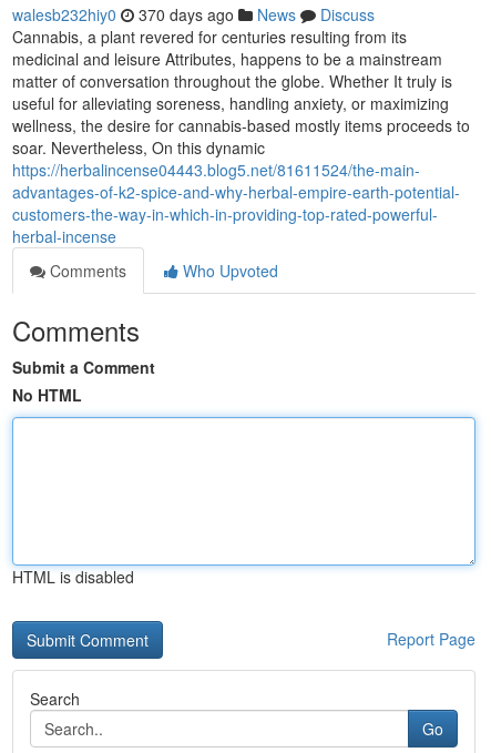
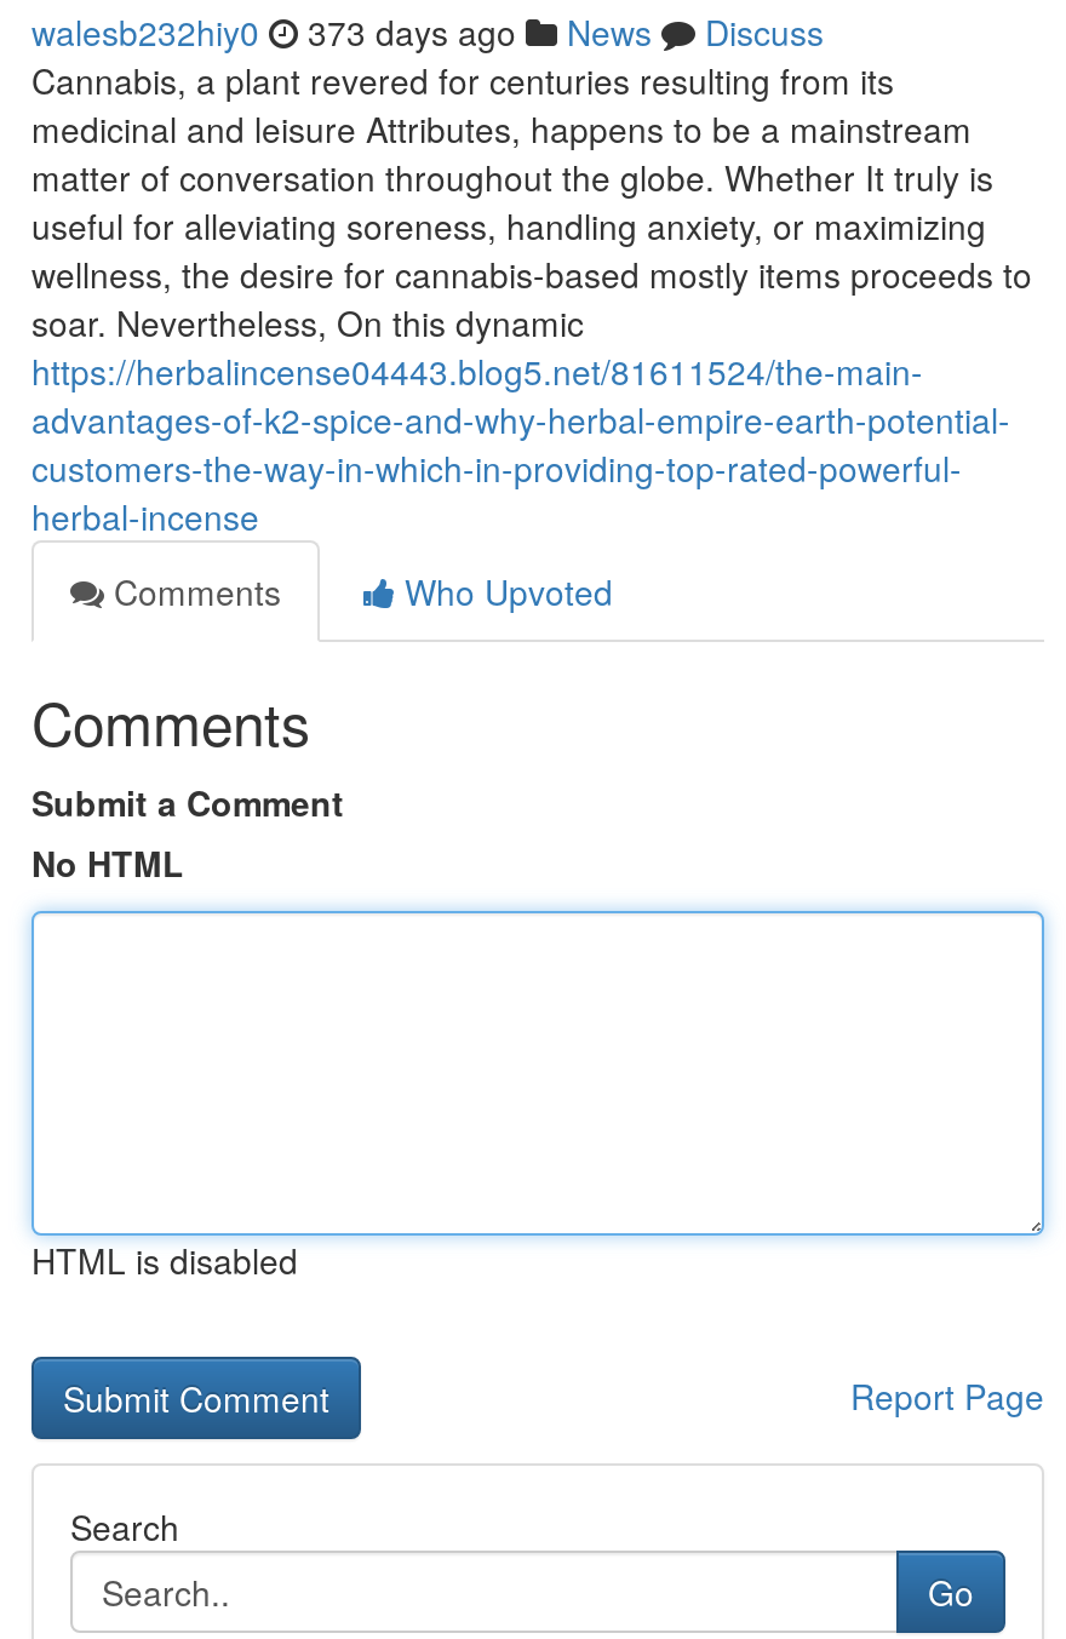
- walesb232hiy0 370 days ago News Discuss
+ walesb232hiy0 373 days ago News Discuss
